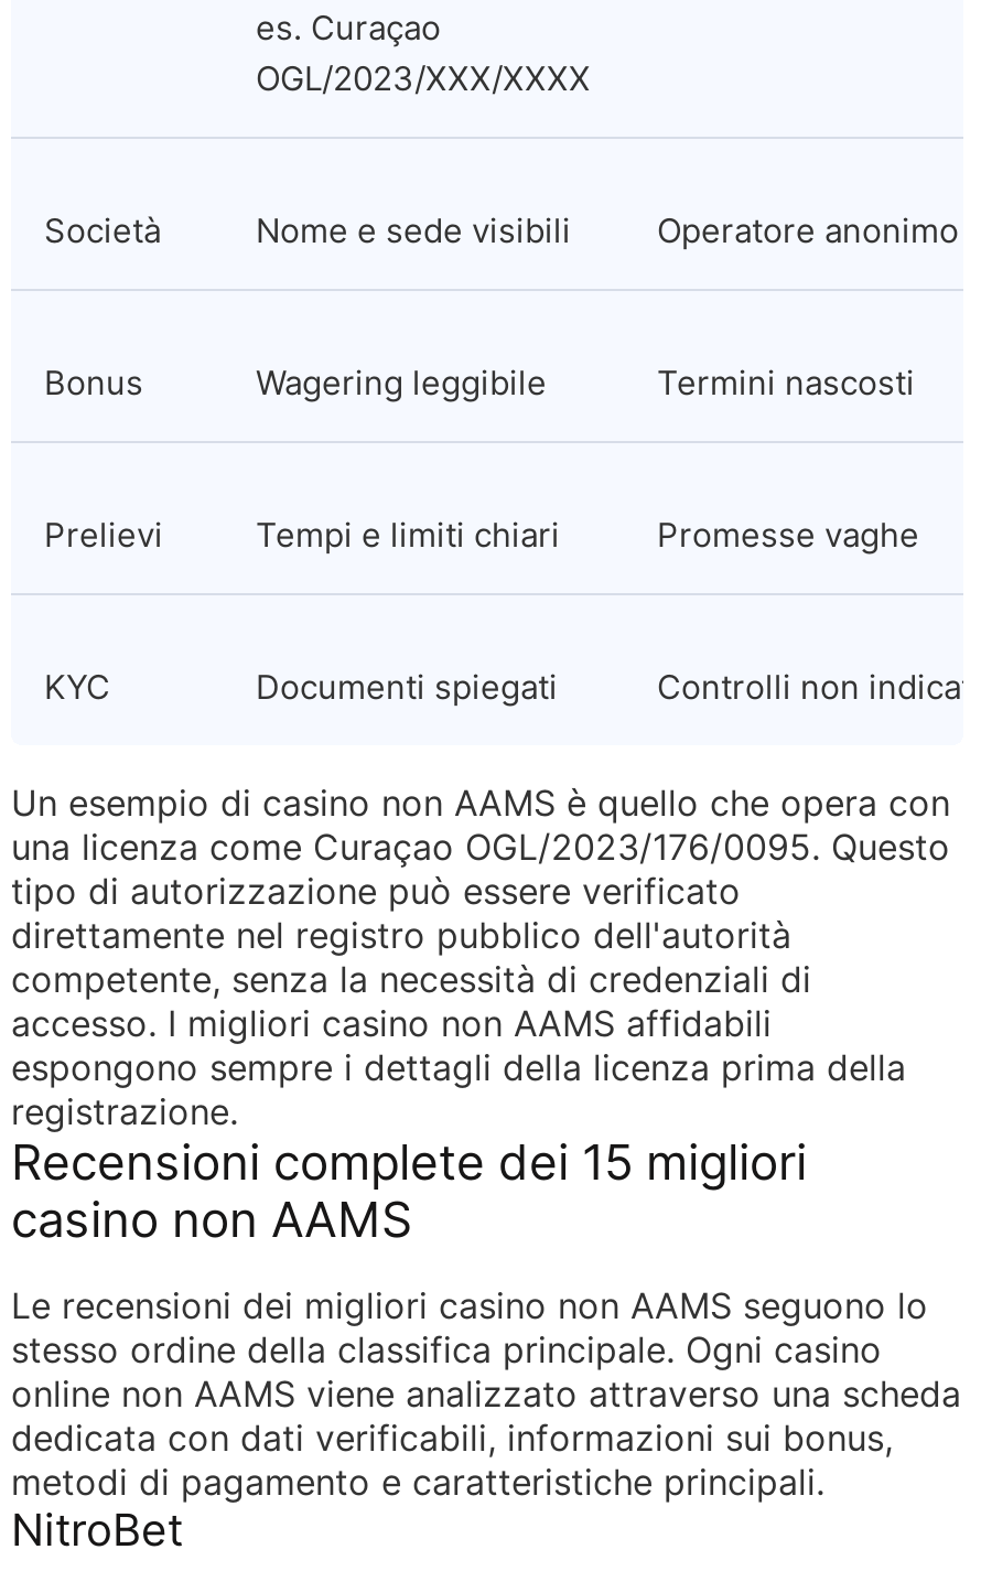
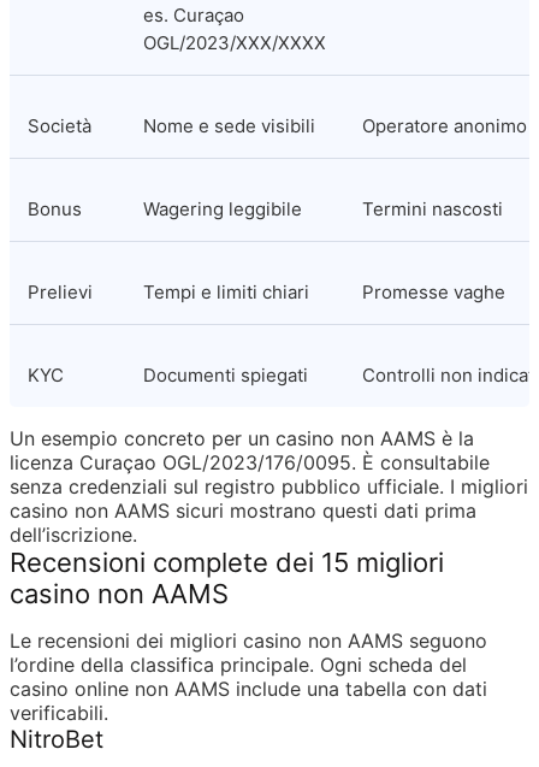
- Un esempio di casino non AAMS è quello che opera con
- una licenza come Curaçao OGL/2023/176/0095. Questo
- tipo di autorizzazione può essere verificato
- direttamente nel registro pubblico dell'autorità
- competente, senza la necessità di credenziali di
- accesso. I migliori casino non AAMS affidabili
- espongono sempre i dettagli della licenza prima della
- registrazione.
+ Un esempio concreto per un casino non AAMS è la
+ licenza Curaçao OGL/2023/176/0095. È consultabile
+ senza credenziali sul registro pubblico ufficiale. I migliori
+ casino non AAMS sicuri mostrano questi dati prima
+ dell’iscrizione.

- Le recensioni dei migliori casino non AAMS seguono lo
- stesso ordine della classifica principale. Ogni casino
- online non AAMS viene analizzato attraverso una scheda
- dedicata con dati verificabili, informazioni sui bonus,
- metodi di pagamento e caratteristiche principali.
+ Le recensioni dei migliori casino non AAMS seguono
+ l’ordine della classifica principale. Ogni scheda del
+ casino online non AAMS include una tabella con dati
+ verificabili.
